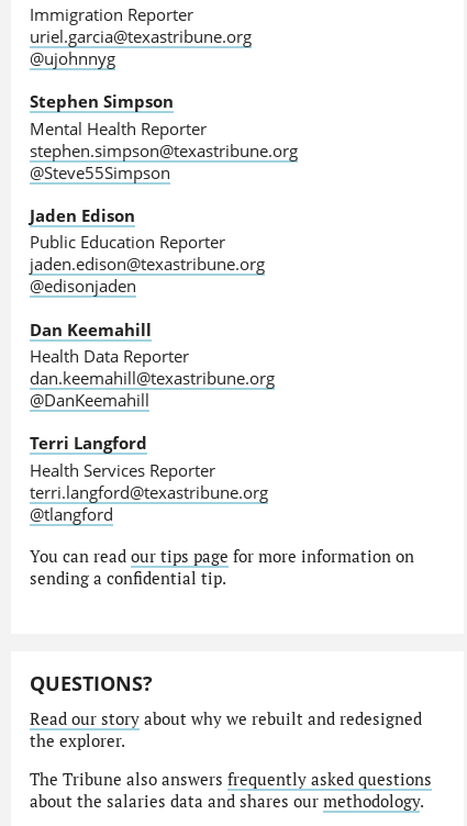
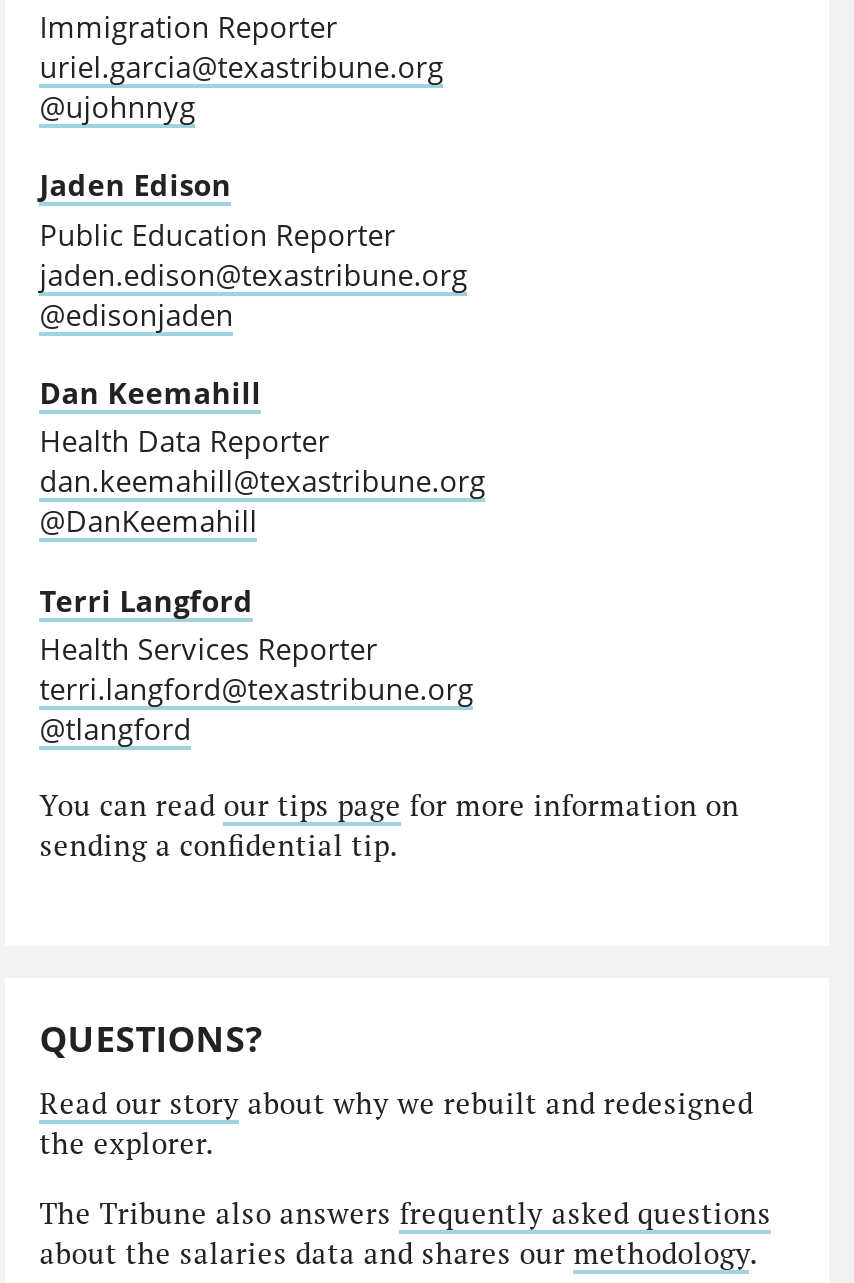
- Stephen Simpson
- Mental Health Reporter
- stephen.simpson@texastribune.org
- @Steve55Simpson
